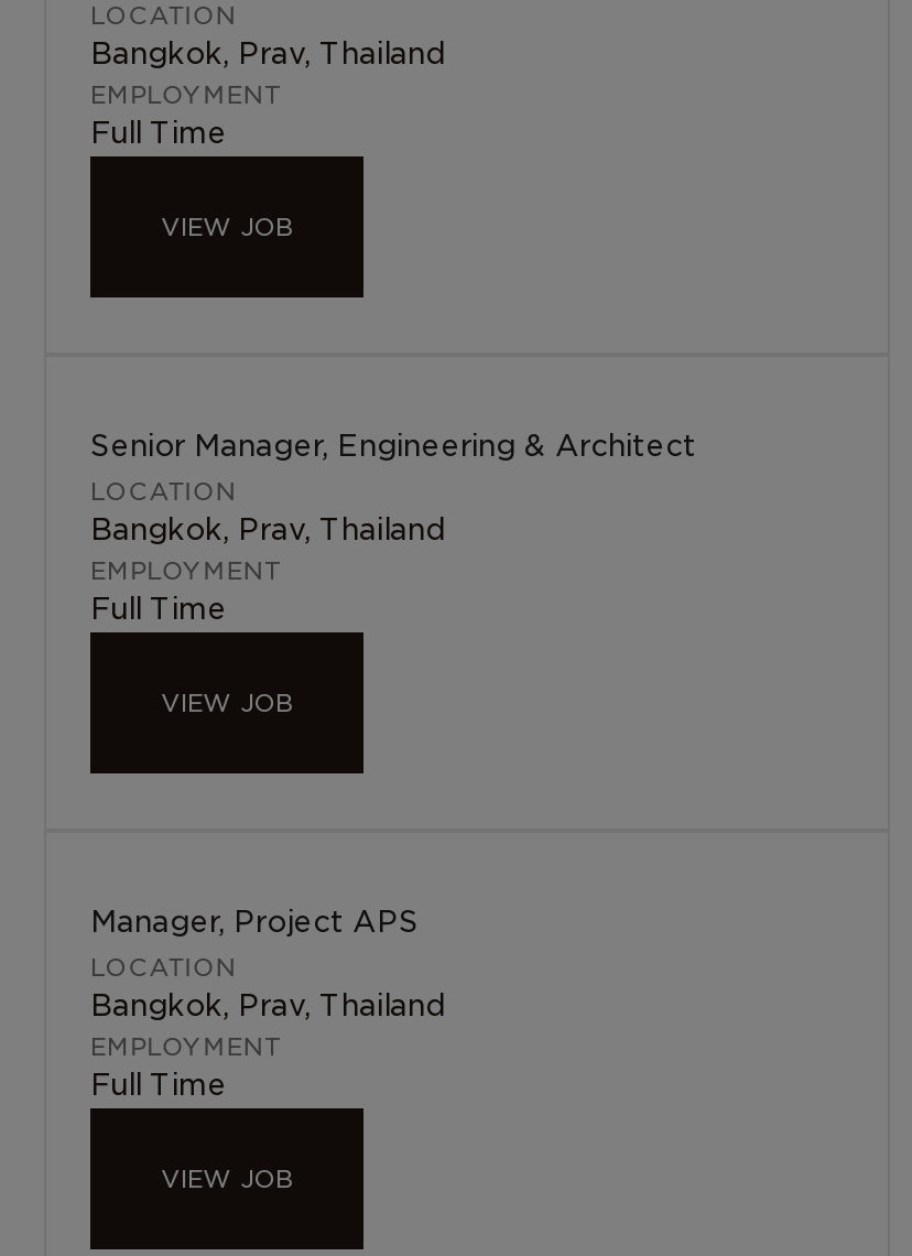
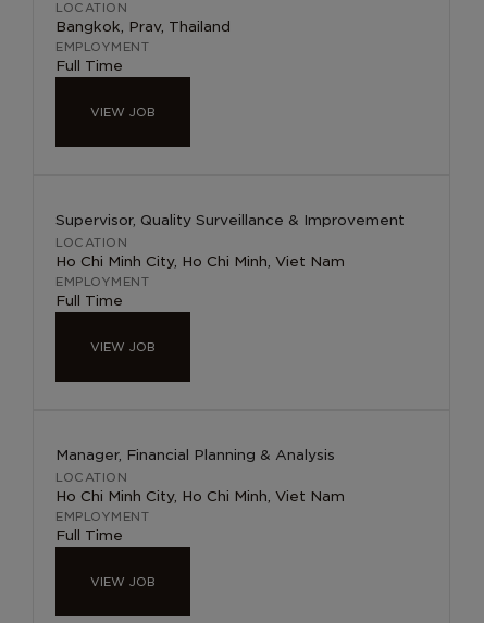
- Senior Manager, Engineering & Architect
+ Supervisor, Quality Surveillance & Improvement

- Bangkok, Prav, Thailand
+ Ho Chi Minh City, Ho Chi Minh, Viet Nam

- Manager, Project APS
+ Manager, Financial Planning & Analysis

- Bangkok, Prav, Thailand
+ Ho Chi Minh City, Ho Chi Minh, Viet Nam
